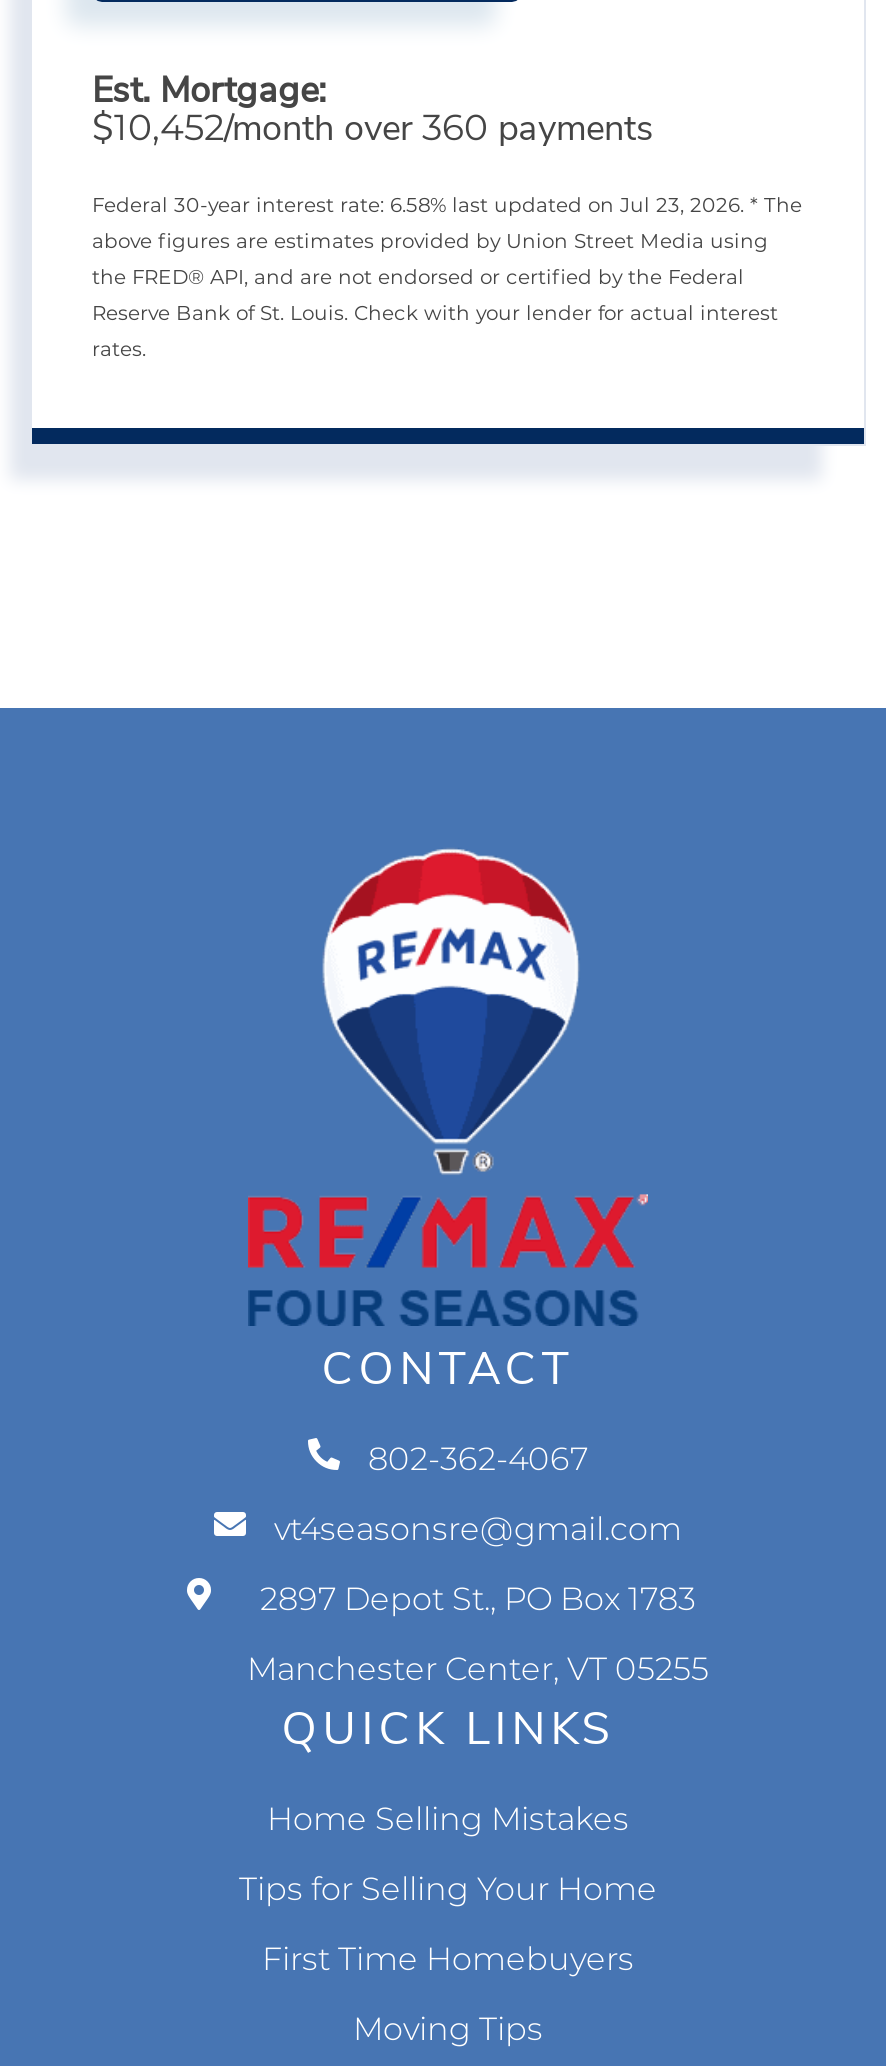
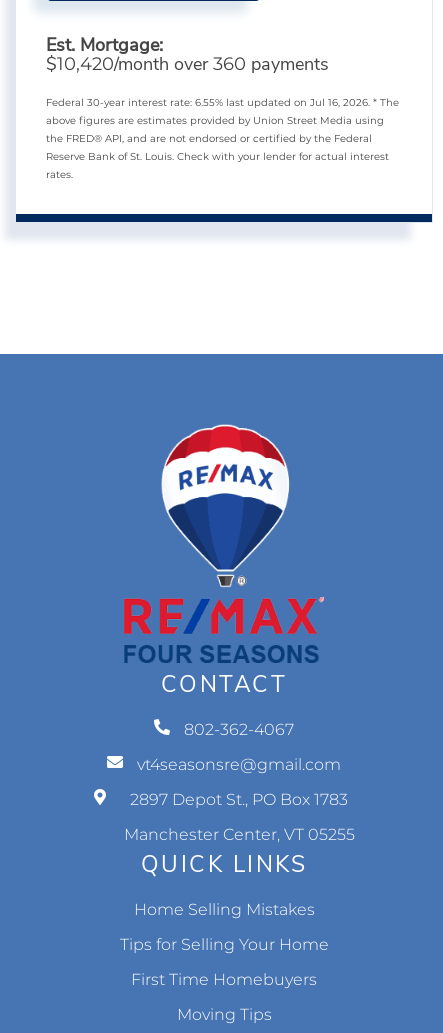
- $10,452/month over 360 payments
+ $10,420/month over 360 payments

- Federal 30-year interest rate: 6.58% last updated on Jul 23, 2026. * The
+ Federal 30-year interest rate: 6.55% last updated on Jul 16, 2026. * The
